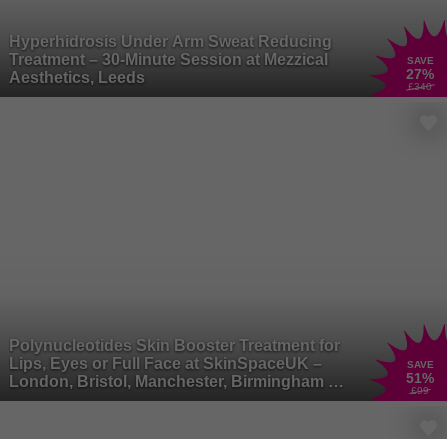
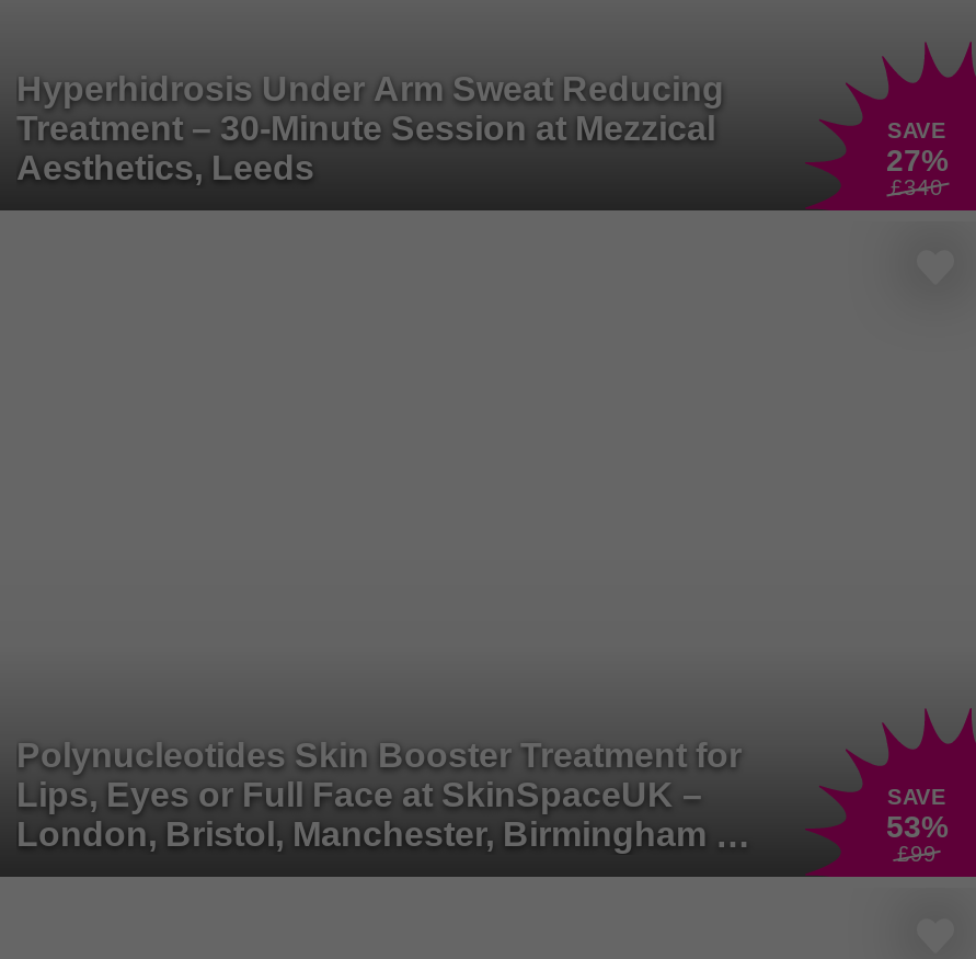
- 51%
+ 53%
